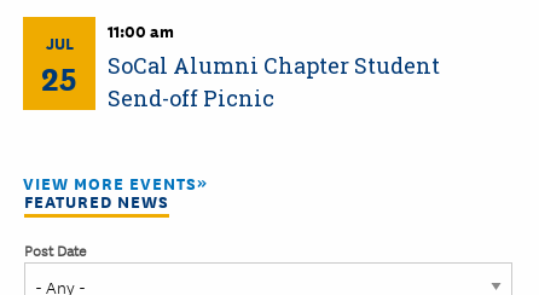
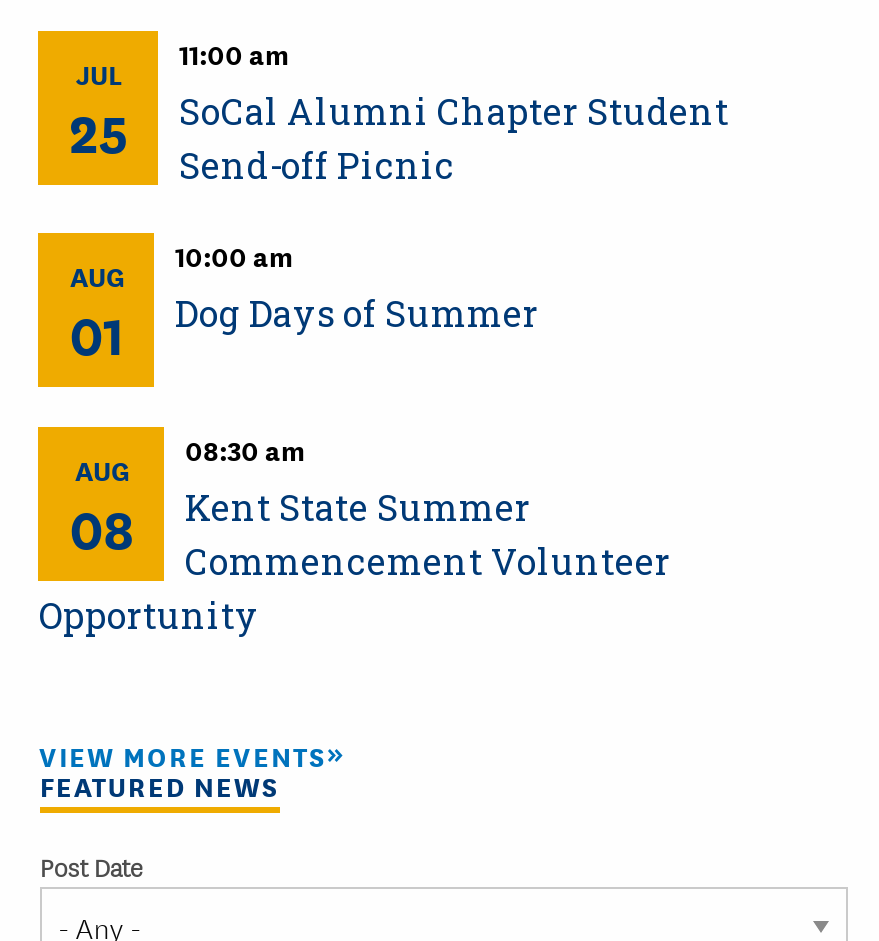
+ 08:30 am
+ Kent State Summer
+ Commencement Volunteer
+ Opportunity

+ AUG
+ 01

+ 10:00 am
+ Dog Days of Summer
+ AUG
+ 08
